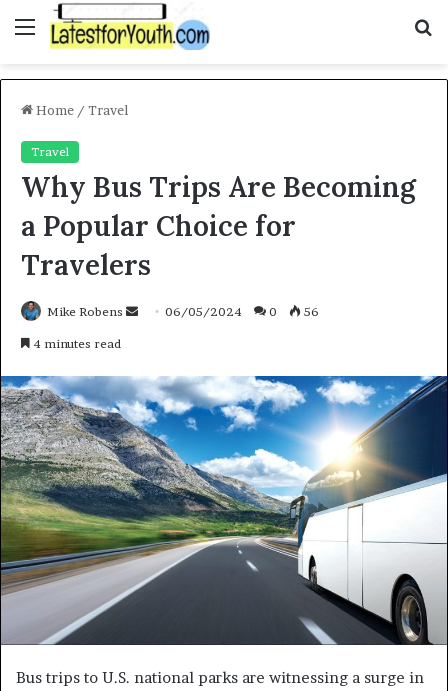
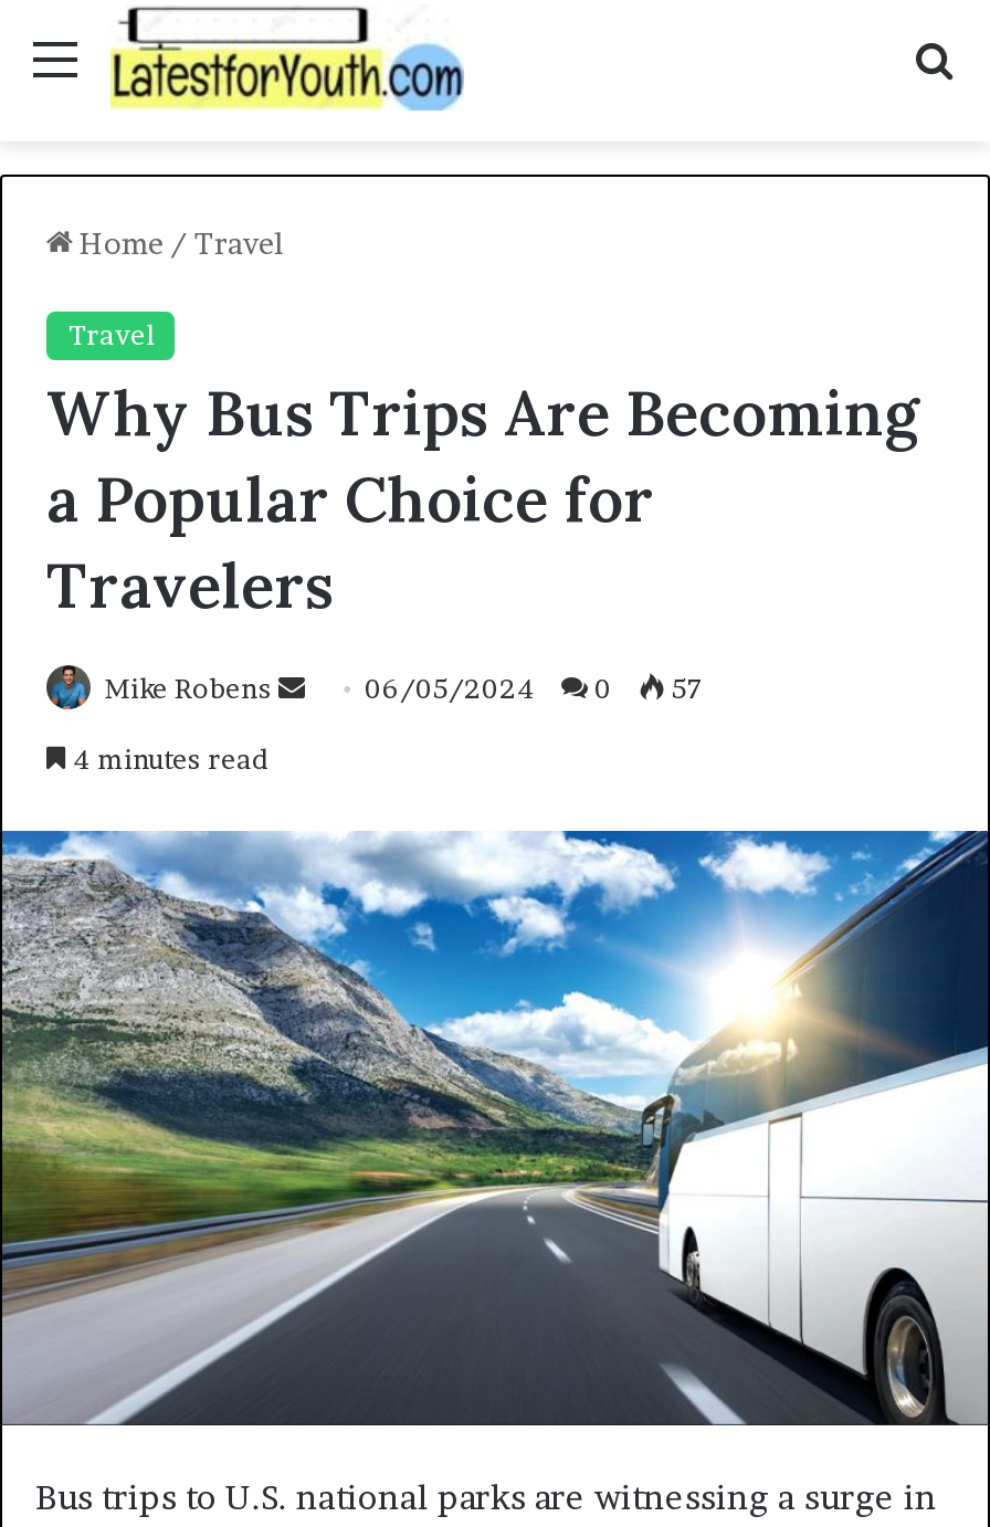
- 56
+ 57
